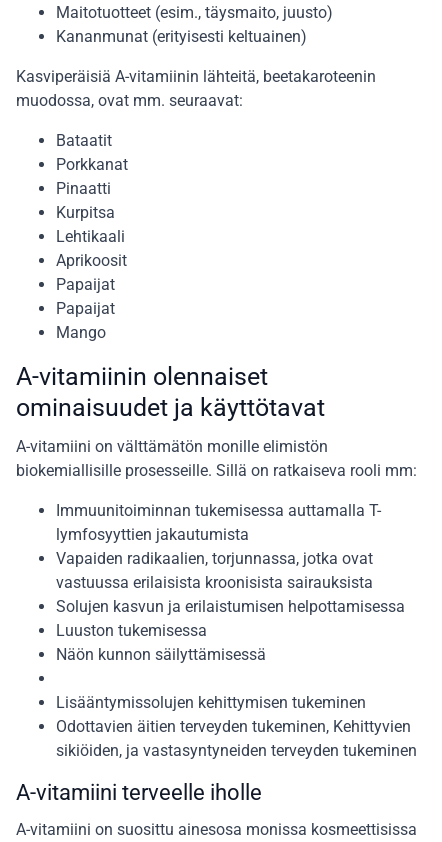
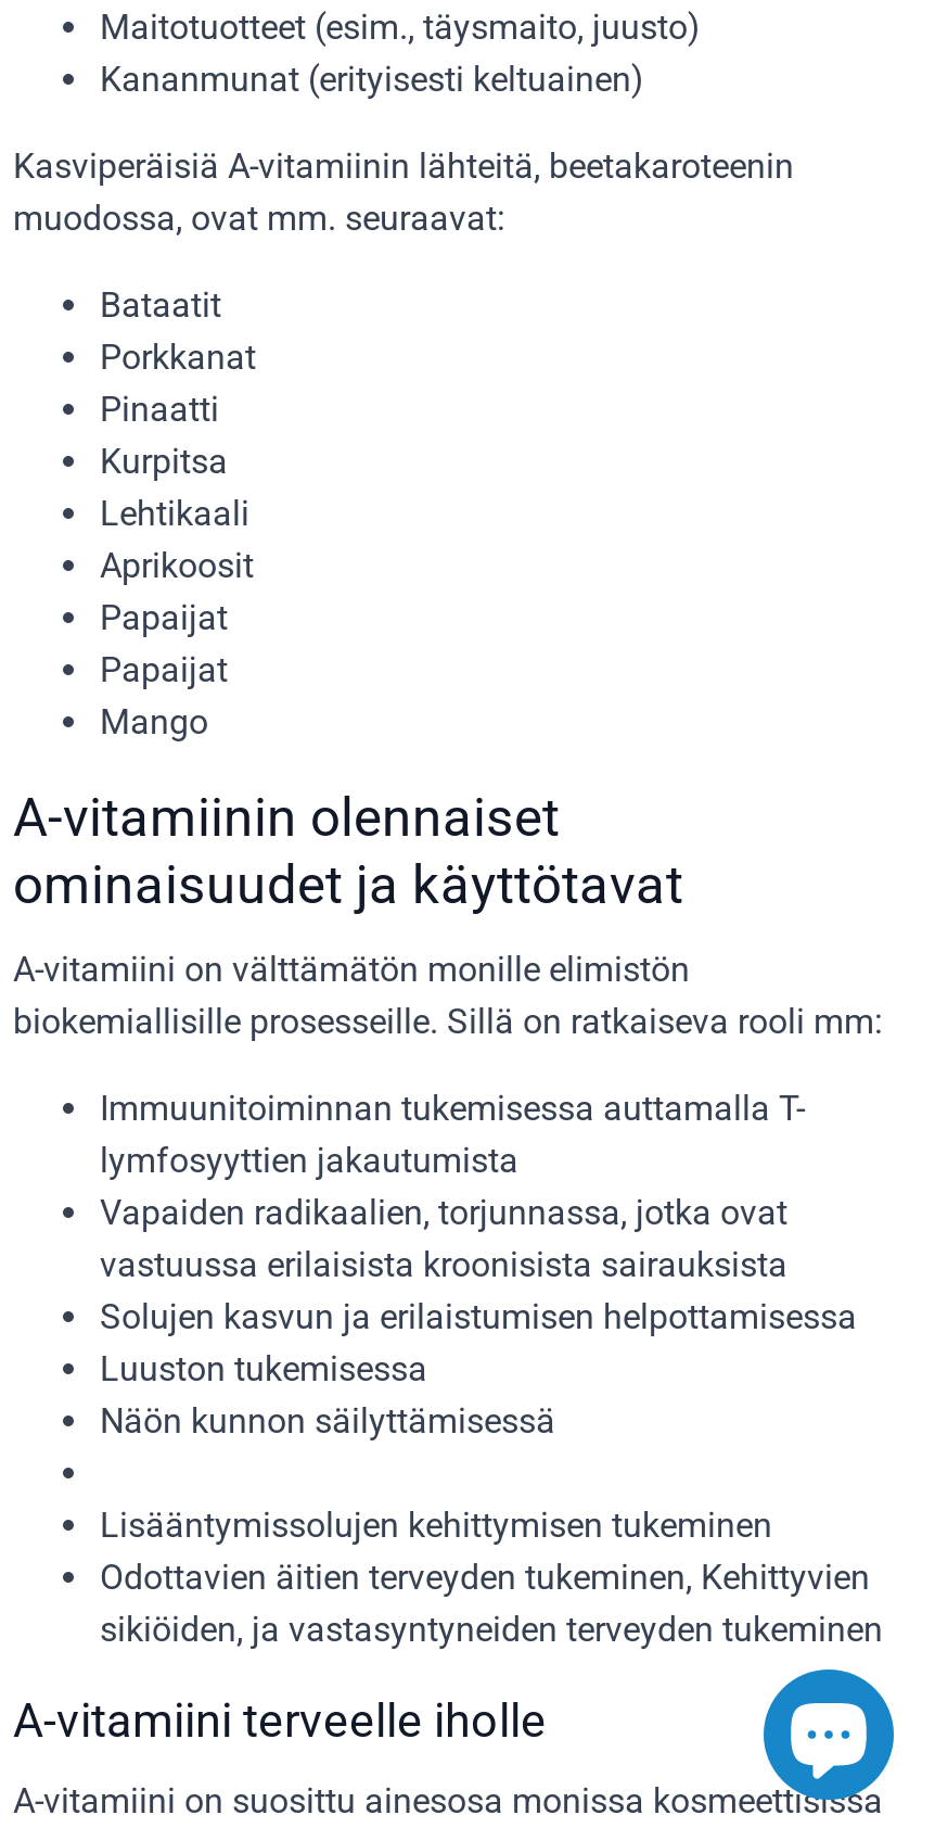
+ [image]
